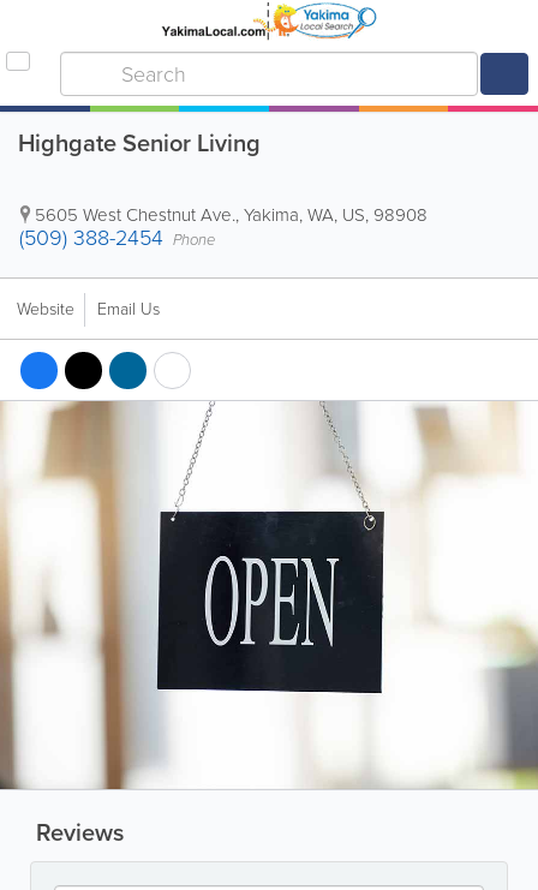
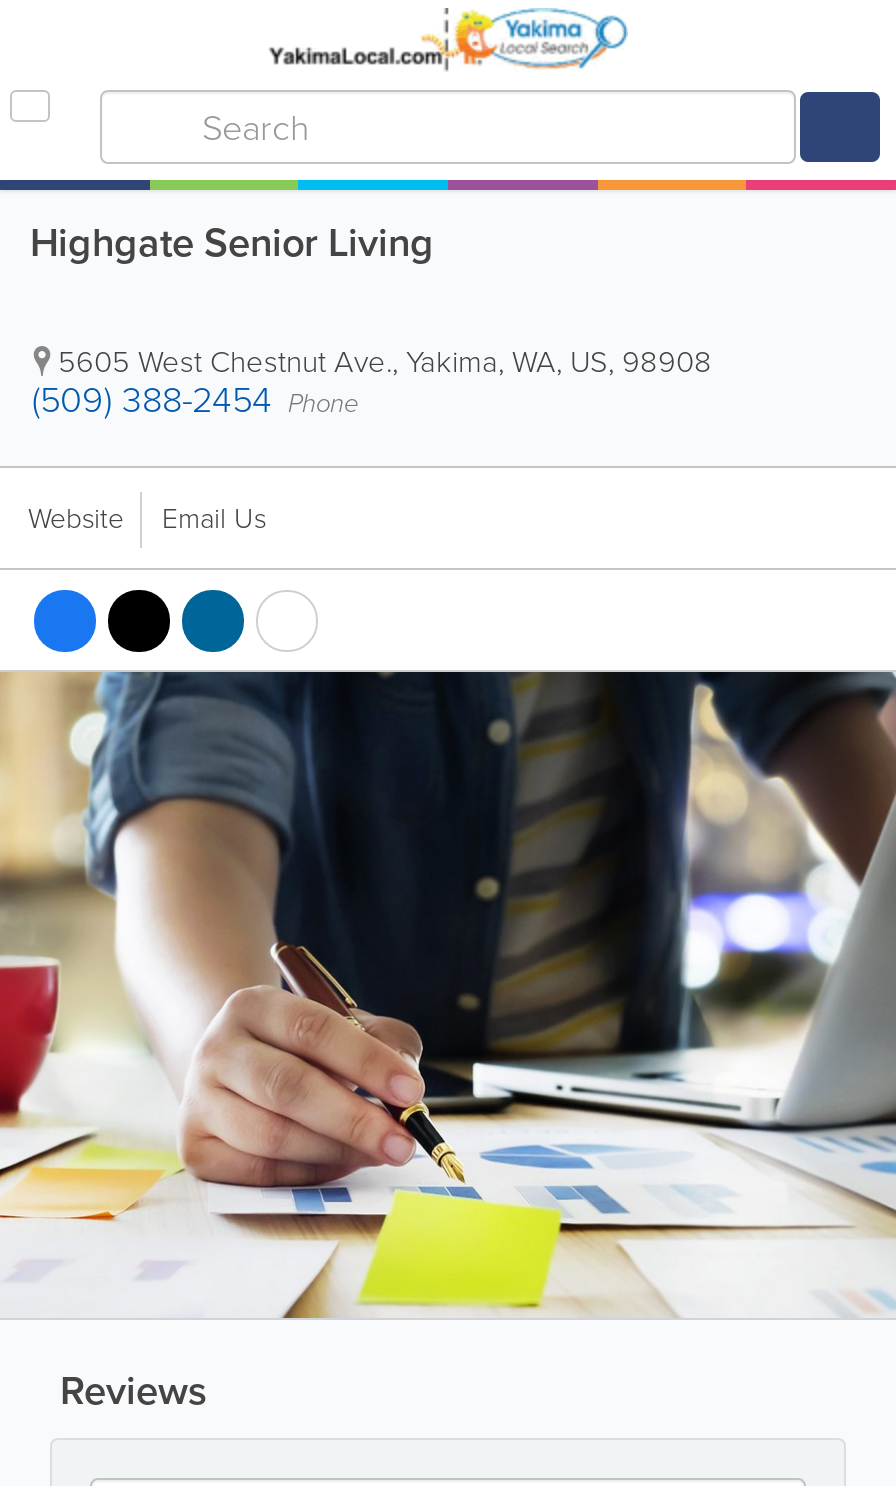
- [image]
+ [image]
